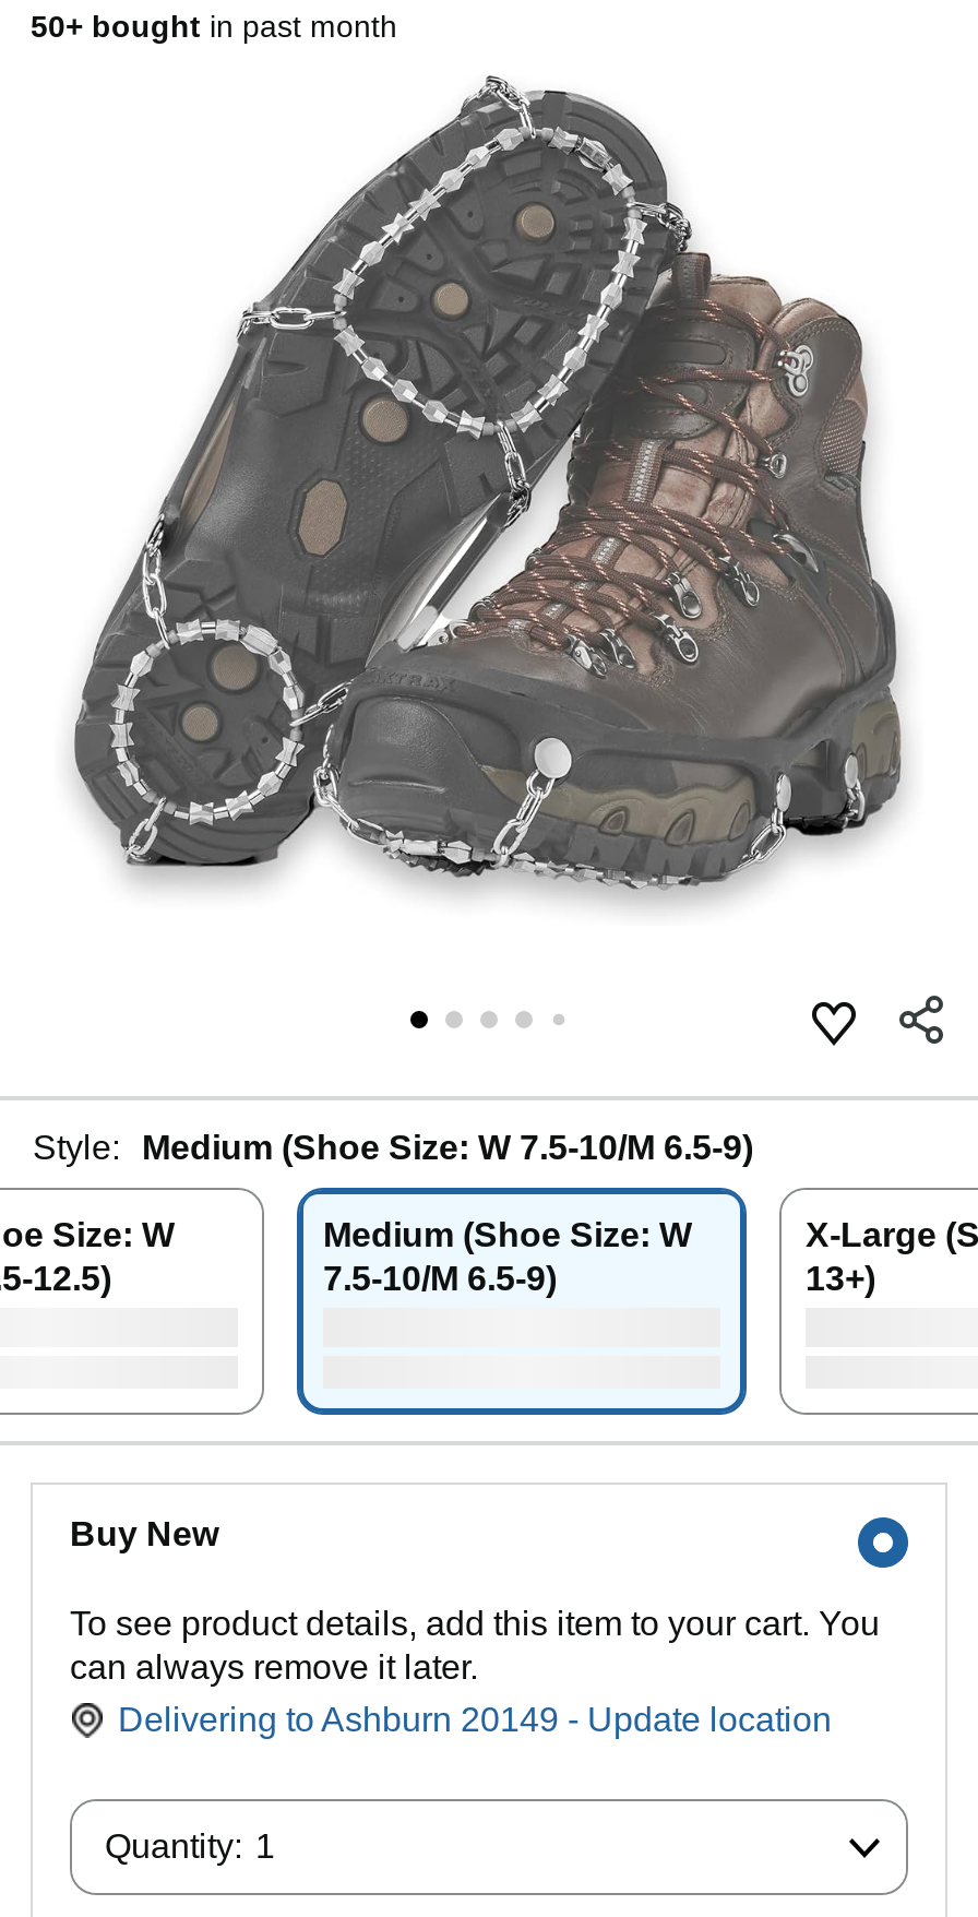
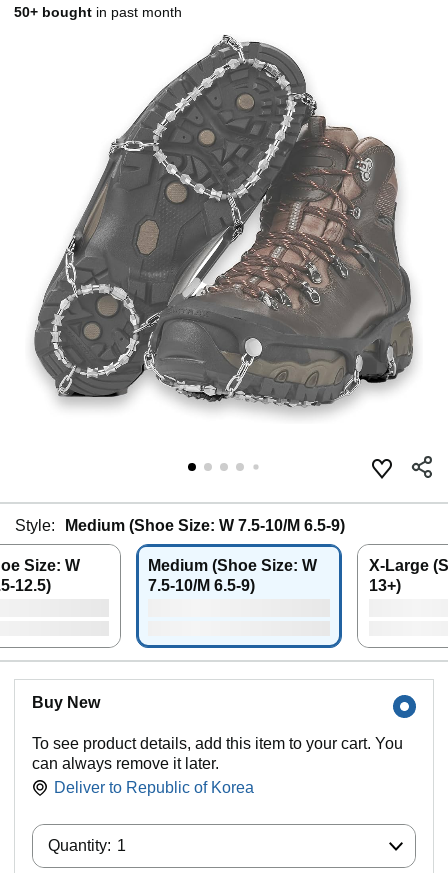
- Delivering to Ashburn 20149 - Update location
+ Deliver to Republic of Korea
